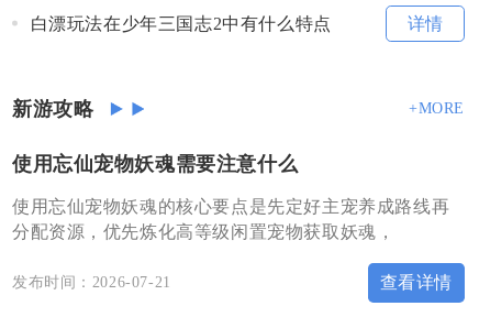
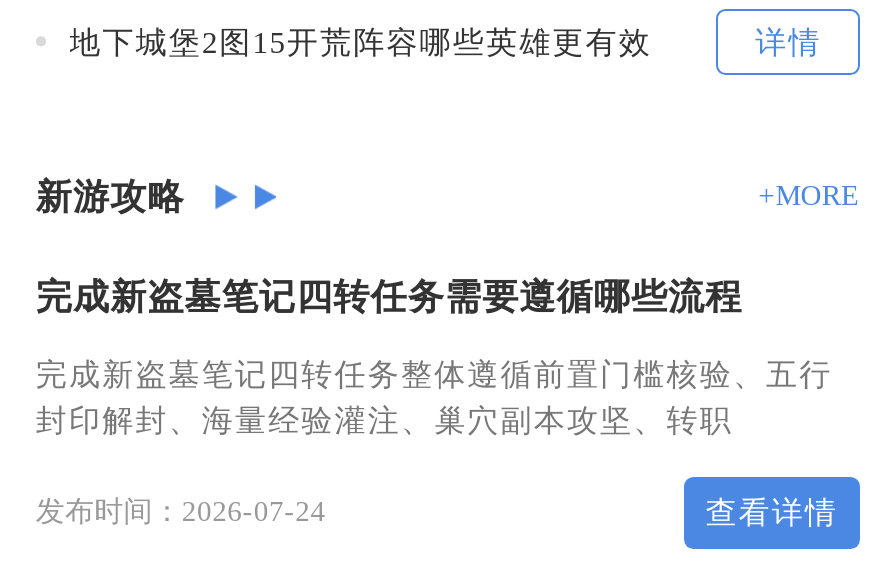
- 白漂玩法在少年三国志2中有什么特点
+ 地下城堡2图15开荒阵容哪些英雄更有效

- 使用忘仙宠物妖魂需要注意什么
+ 完成新盗墓笔记四转任务需要遵循哪些流程

- 使用忘仙宠物妖魂的核心要点是先定好主宠养成路线再
- 分配资源，优先炼化高等级闲置宠物获取妖魂，
+ 完成新盗墓笔记四转任务整体遵循前置门槛核验、五行
+ 封印解封、海量经验灌注、巢穴副本攻坚、转职

- 发布时间：2026-07-21
+ 发布时间：2026-07-24
